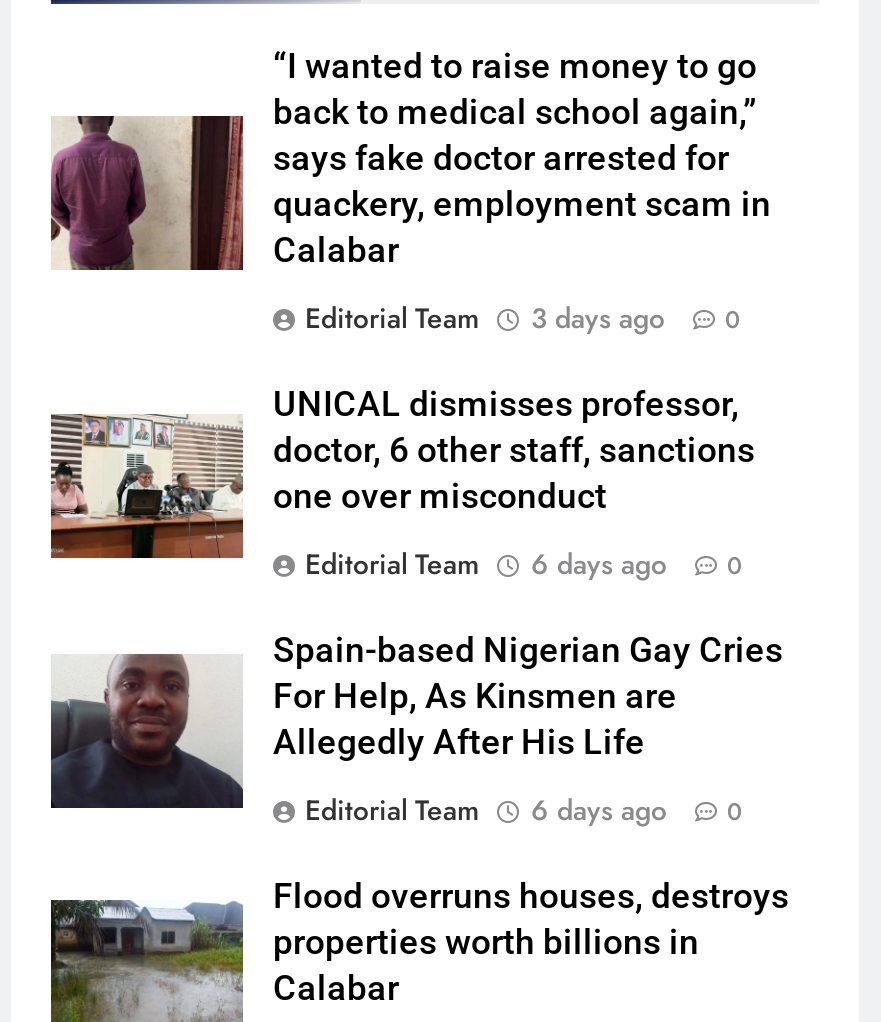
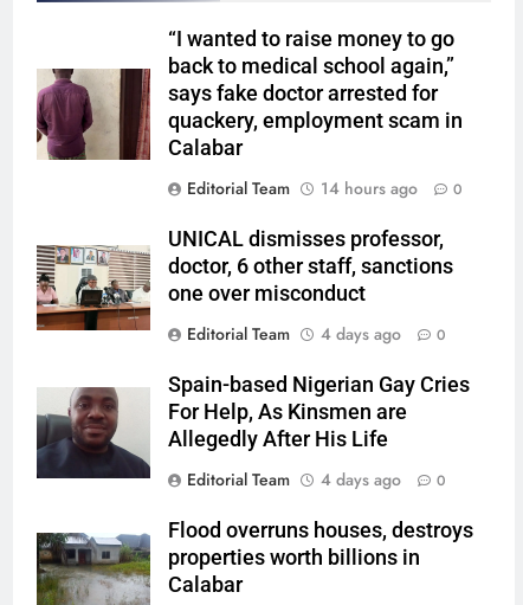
- Editorial Team 3 days ago 0
+ Editorial Team 14 hours ago 0

- Editorial Team 6 days ago 0
+ Editorial Team 4 days ago 0

- Editorial Team 6 days ago 0
+ Editorial Team 4 days ago 0
